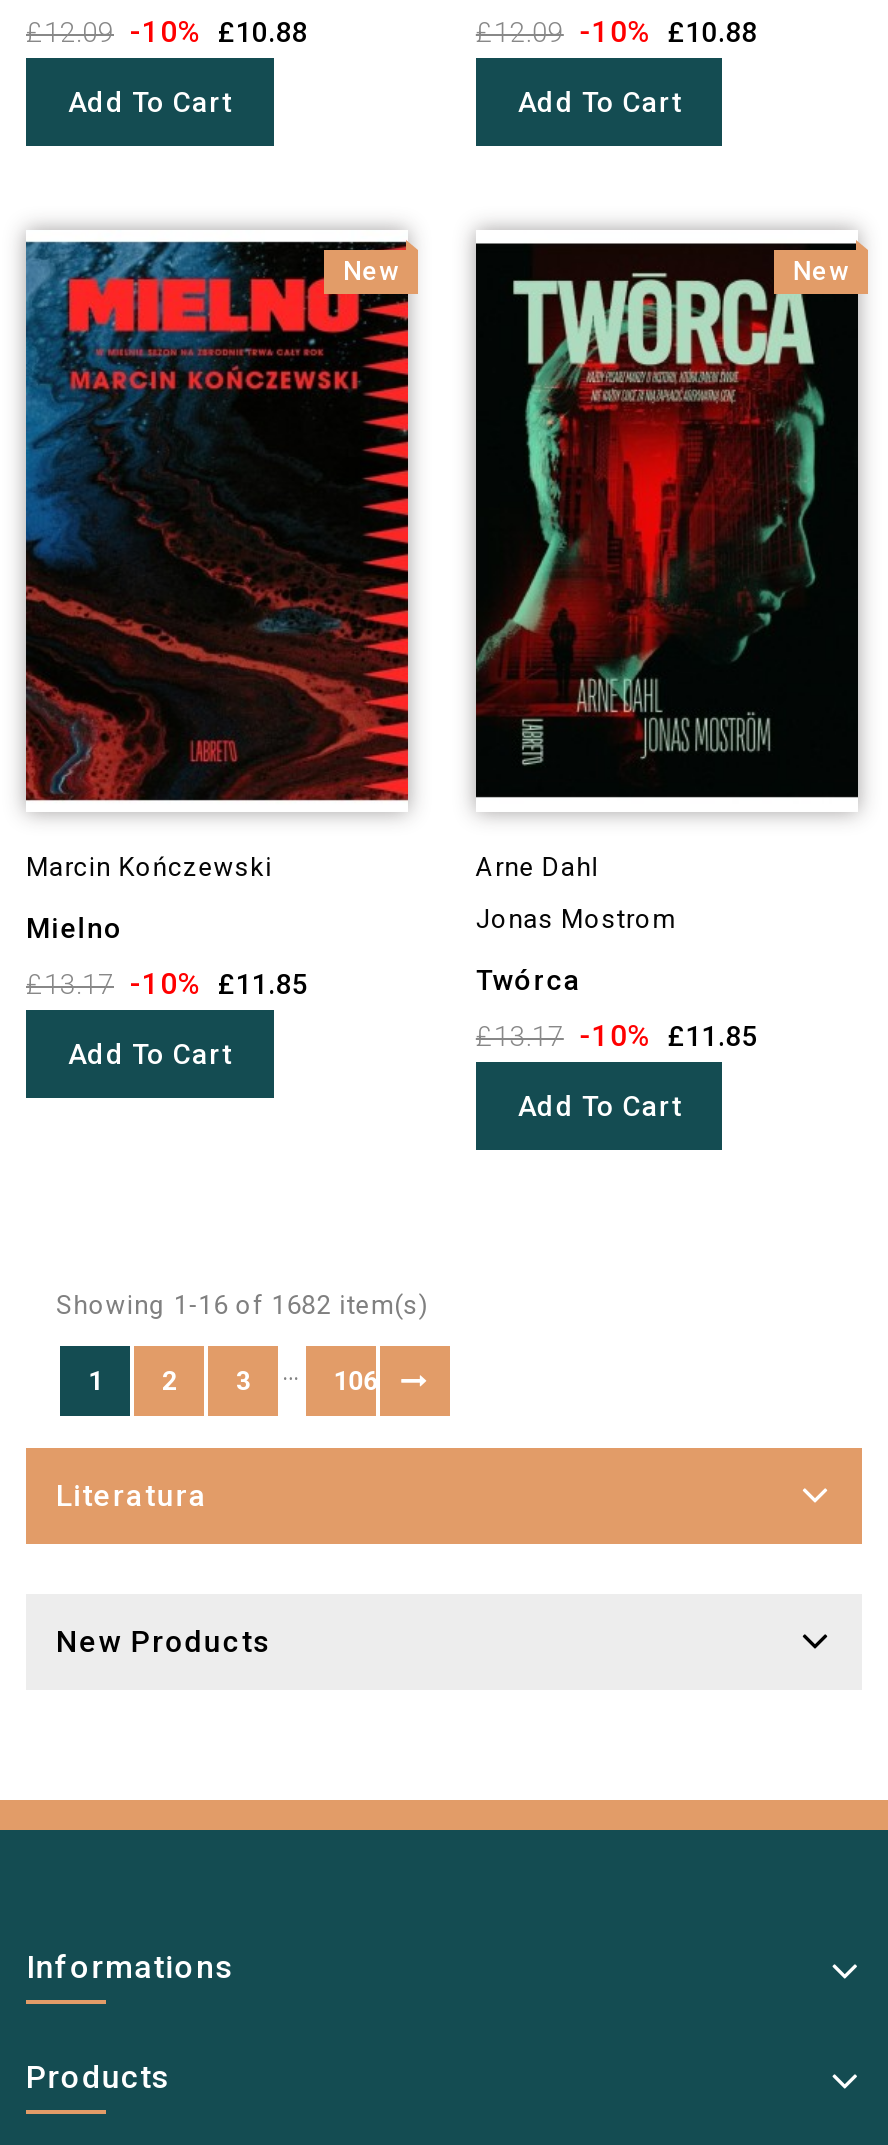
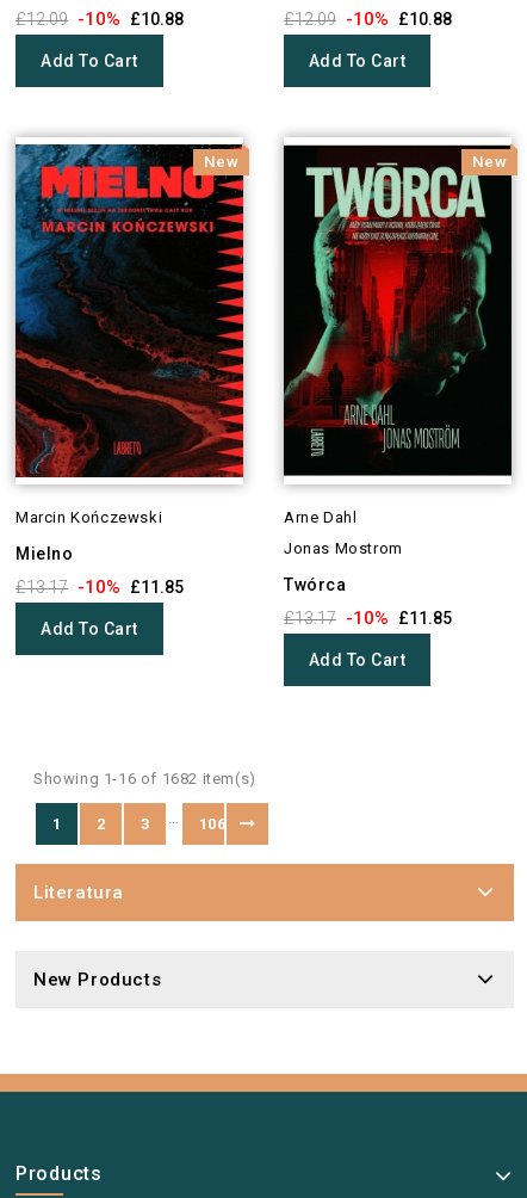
- Informations
